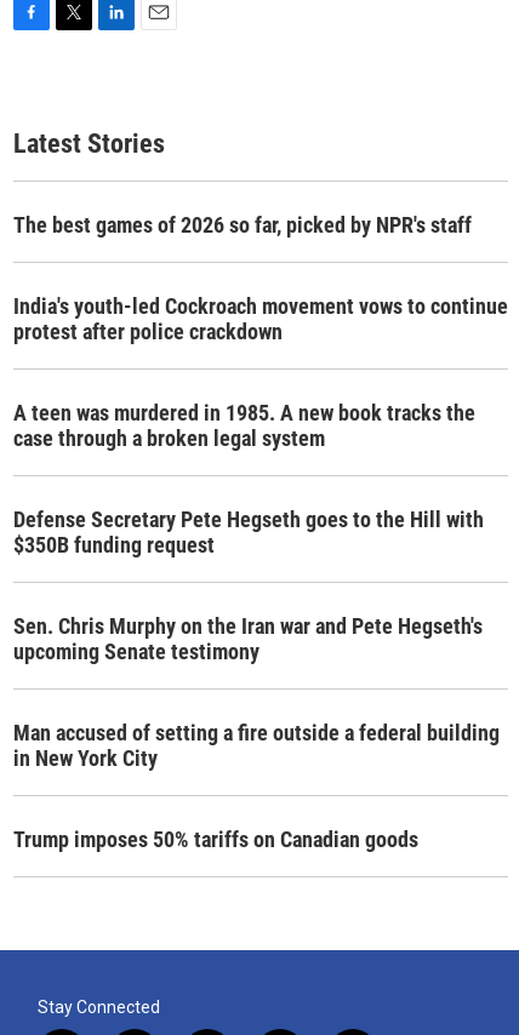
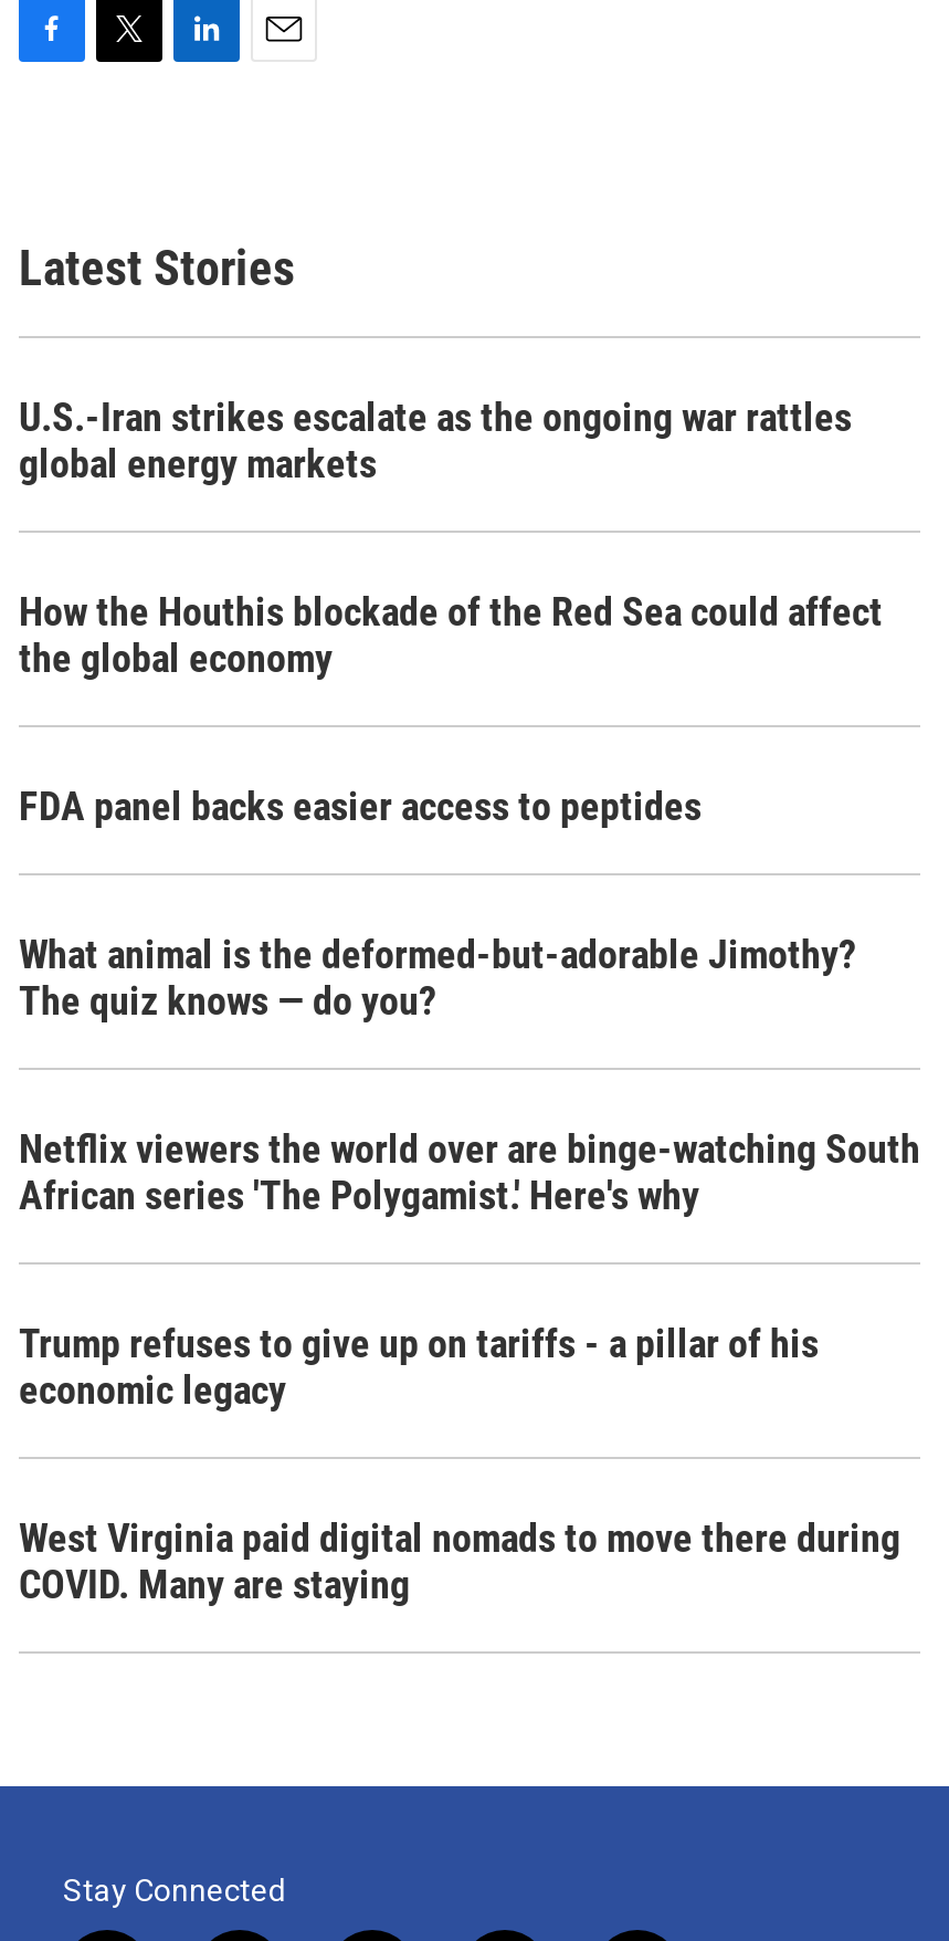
- The best games of 2026 so far, picked by NPR's staff
+ U.S.-Iran strikes escalate as the ongoing war rattles
+ global energy markets

- India's youth-led Cockroach movement vows to continue
- protest after police crackdown
+ How the Houthis blockade of the Red Sea could affect
+ the global economy

- A teen was murdered in 1985. A new book tracks the
- case through a broken legal system
+ FDA panel backs easier access to peptides

- Defense Secretary Pete Hegseth goes to the Hill with
- $350B funding request
+ What animal is the deformed-but-adorable Jimothy?
+ The quiz knows — do you?

- Sen. Chris Murphy on the Iran war and Pete Hegseth's
- upcoming Senate testimony
+ Netflix viewers the world over are binge-watching South
+ African series 'The Polygamist.' Here's why

- Man accused of setting a fire outside a federal building
- in New York City
+ Trump refuses to give up on tariffs - a pillar of his
+ economic legacy

- Trump imposes 50% tariffs on Canadian goods
+ West Virginia paid digital nomads to move there during
+ COVID. Many are staying
